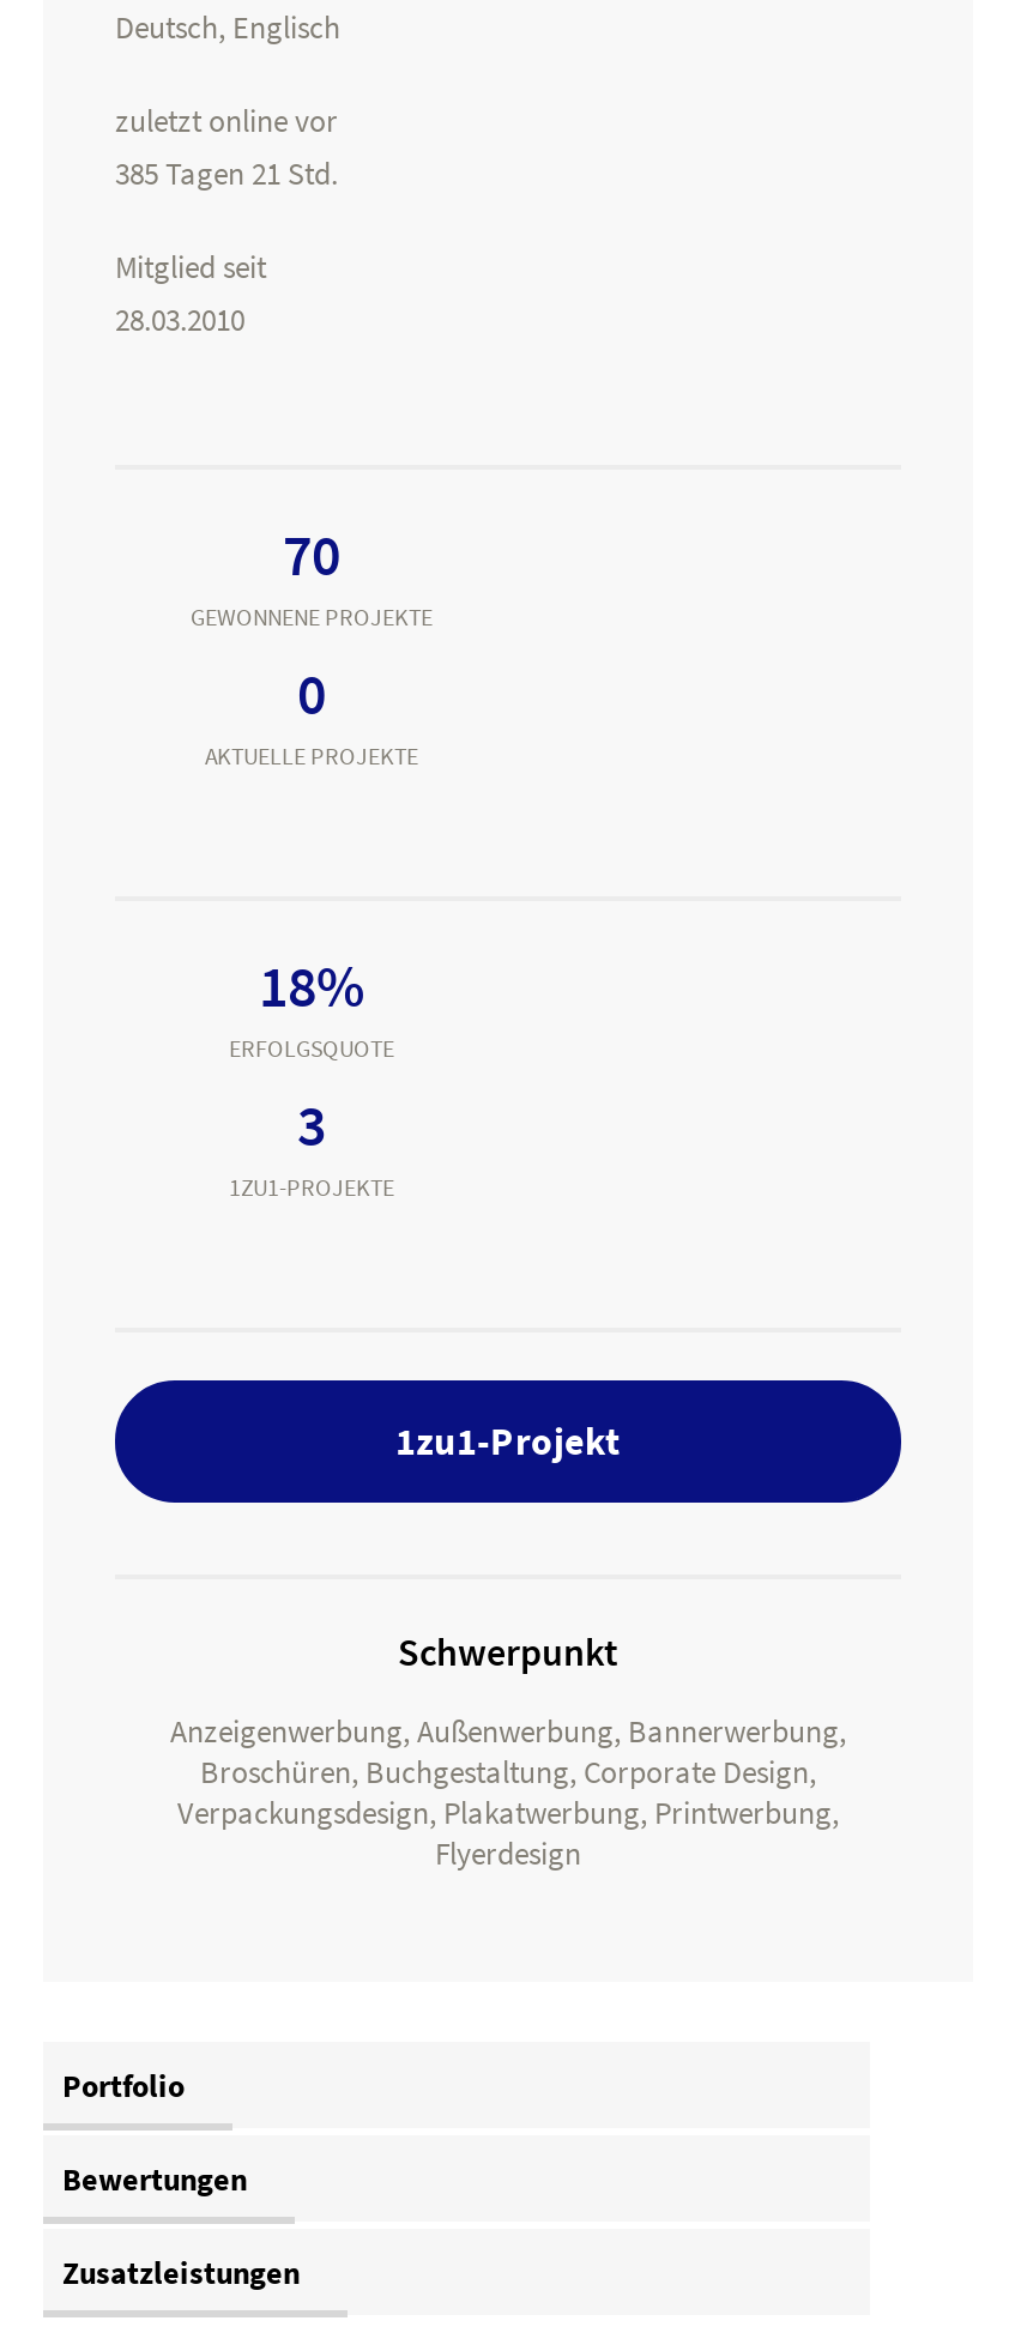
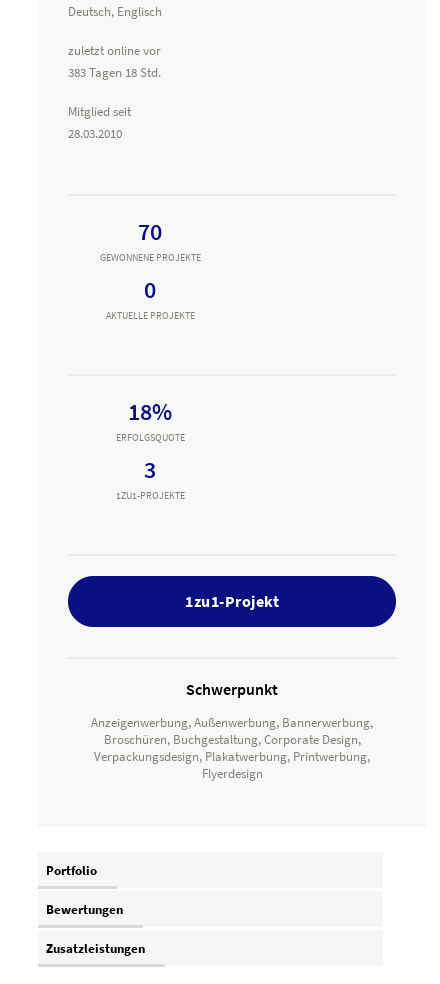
- 385 Tagen 21 Std.
+ 383 Tagen 18 Std.
